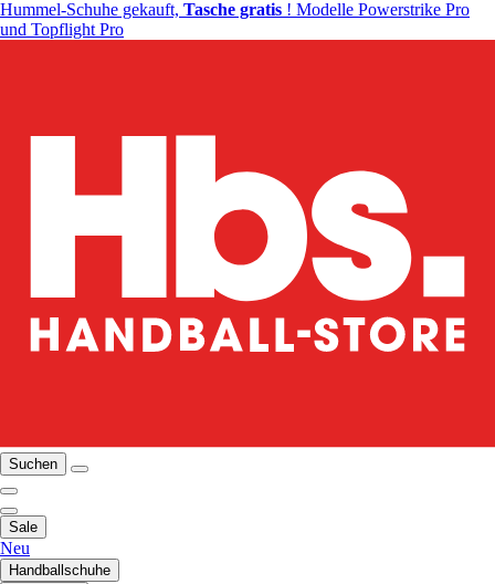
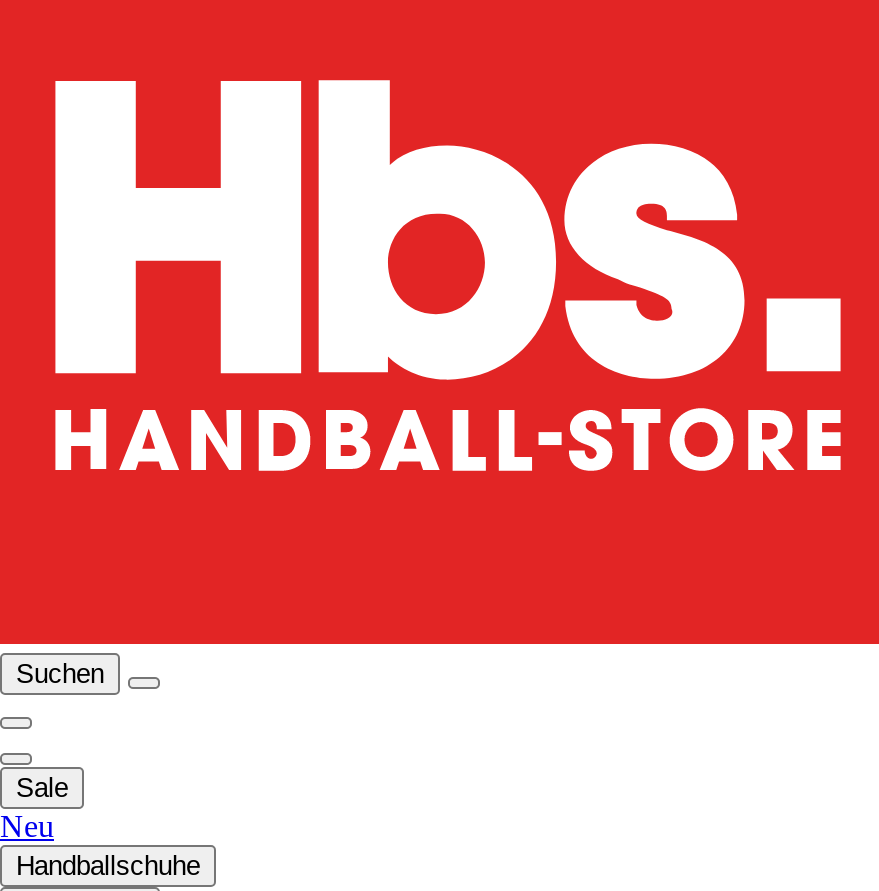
- Hummel-Schuhe gekauft, Tasche gratis! Modelle Powerstrike Pro
- und Topflight Pro
